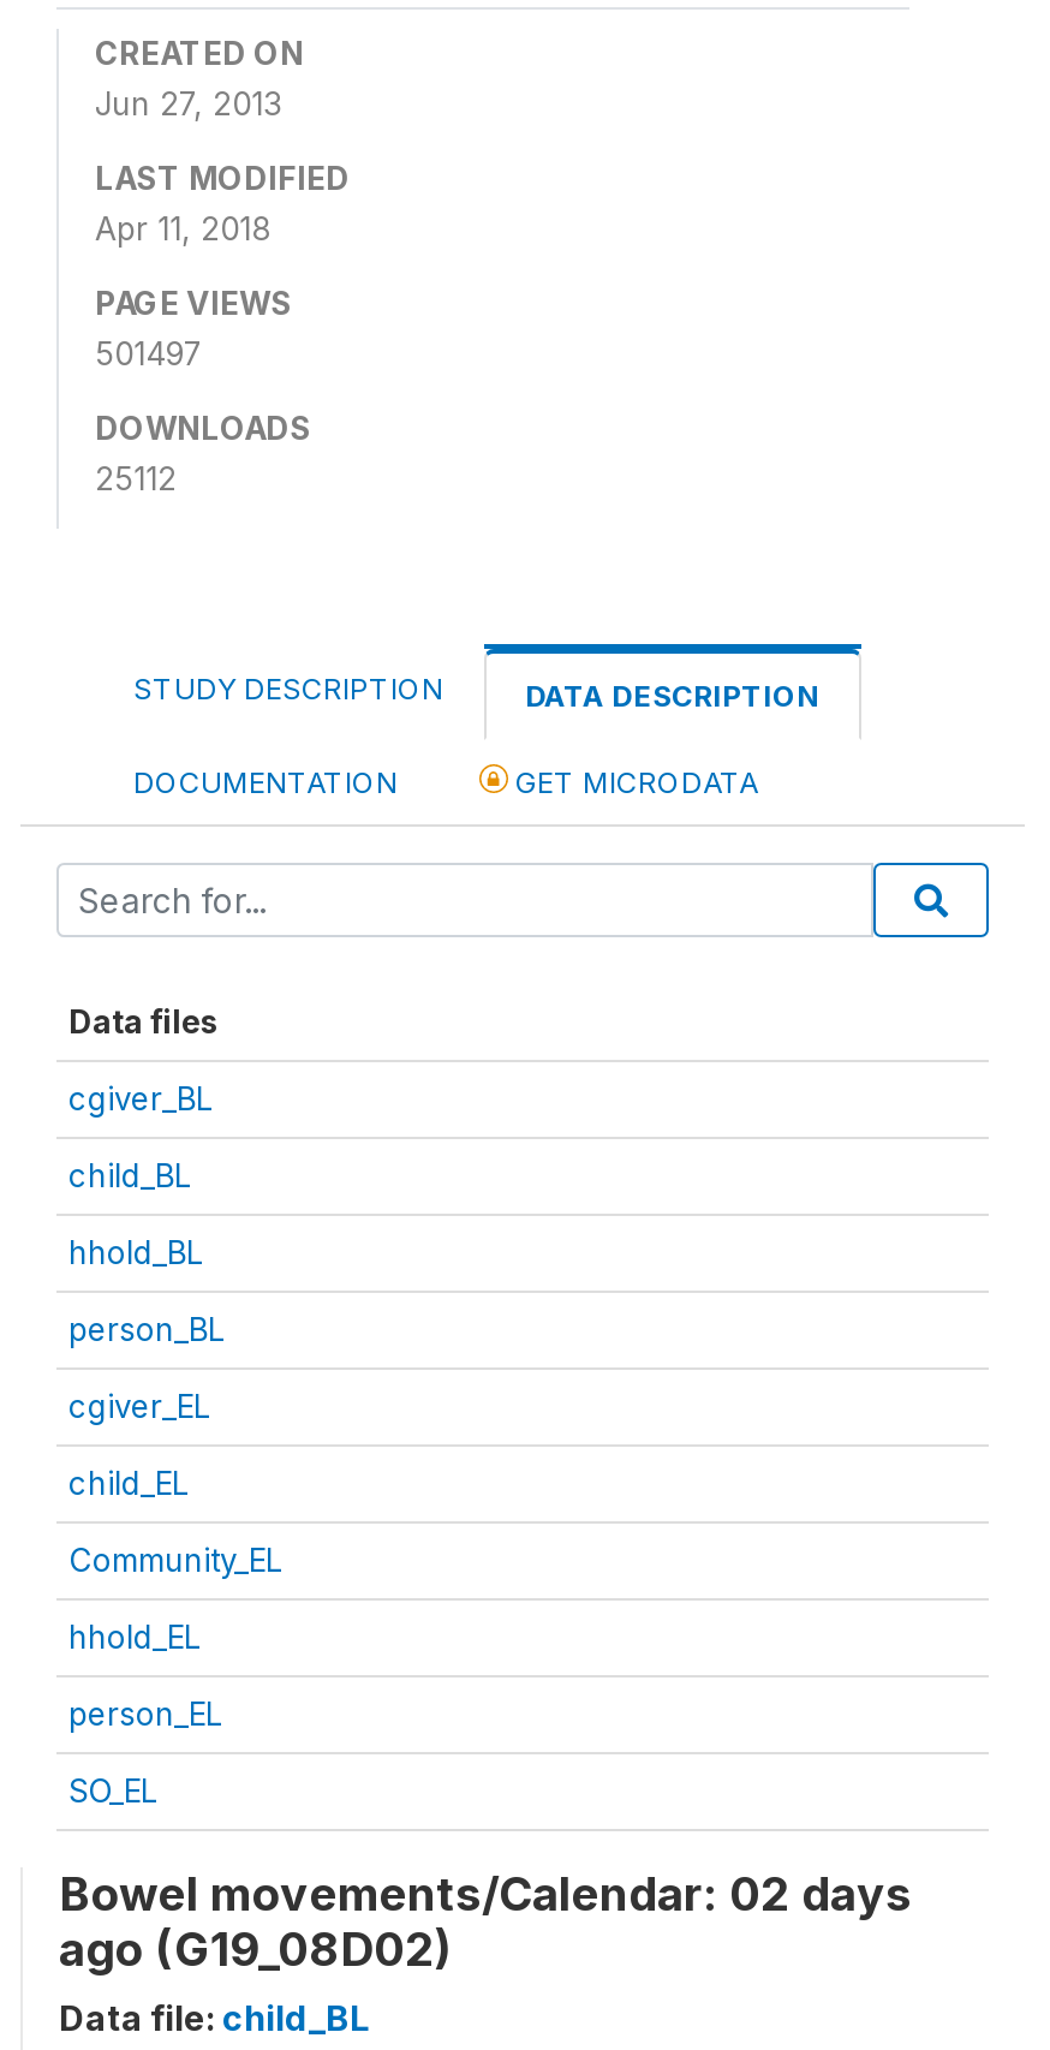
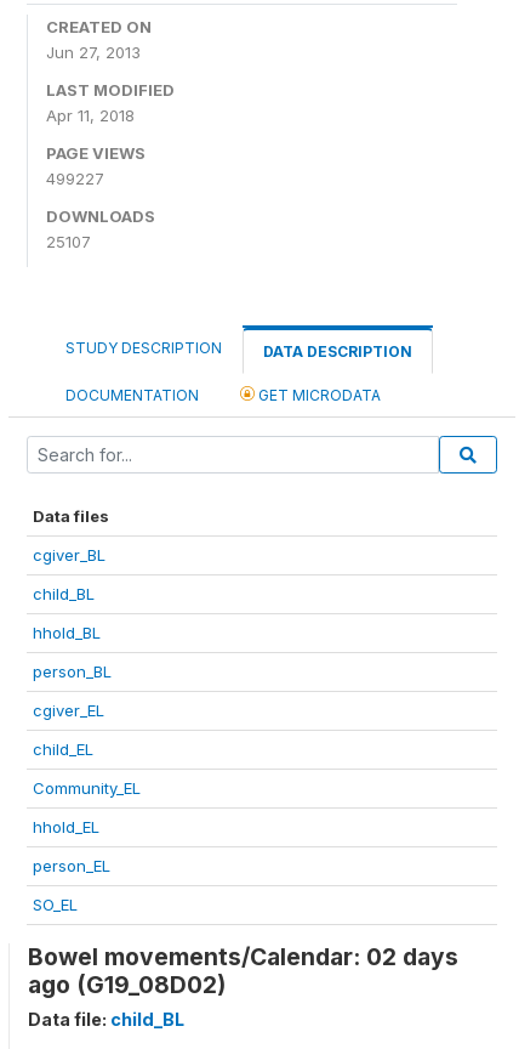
- 501497
+ 499227

- 25112
+ 25107
